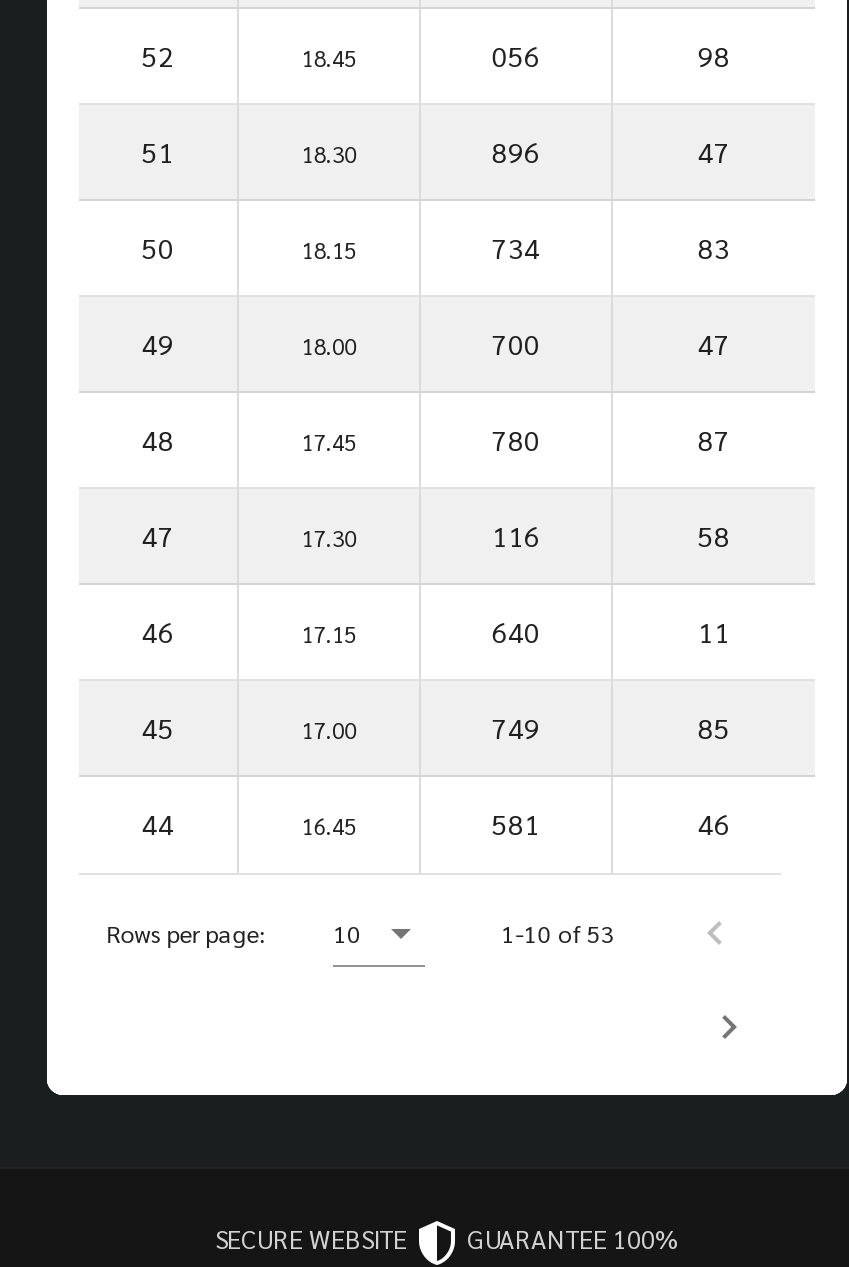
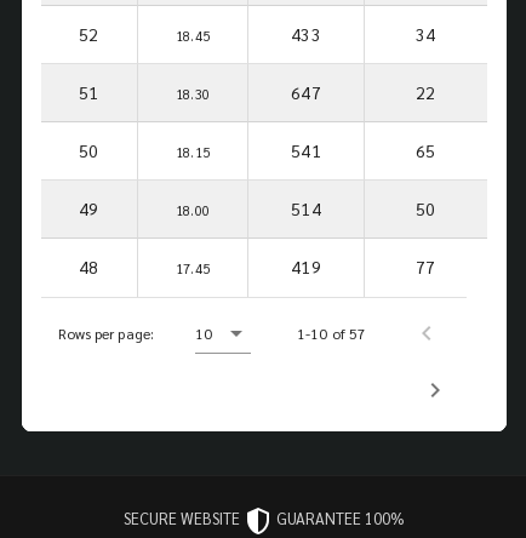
- 056
+ 433

- 98
+ 34

- 896
+ 647

- 47
+ 22

- 734
+ 541

- 83
+ 65

- 700
+ 514

- 47
+ 50

- 780
- 87
- 47
- 17.30
- 116
- 58
- 46
- 17.15
- 640
- 11
- 45
- 17.00
- 749
- 85
- 44
- 16.45
- 581
- 46
+ 419
+ 77

- 1-10 of 53
+ 1-10 of 57
